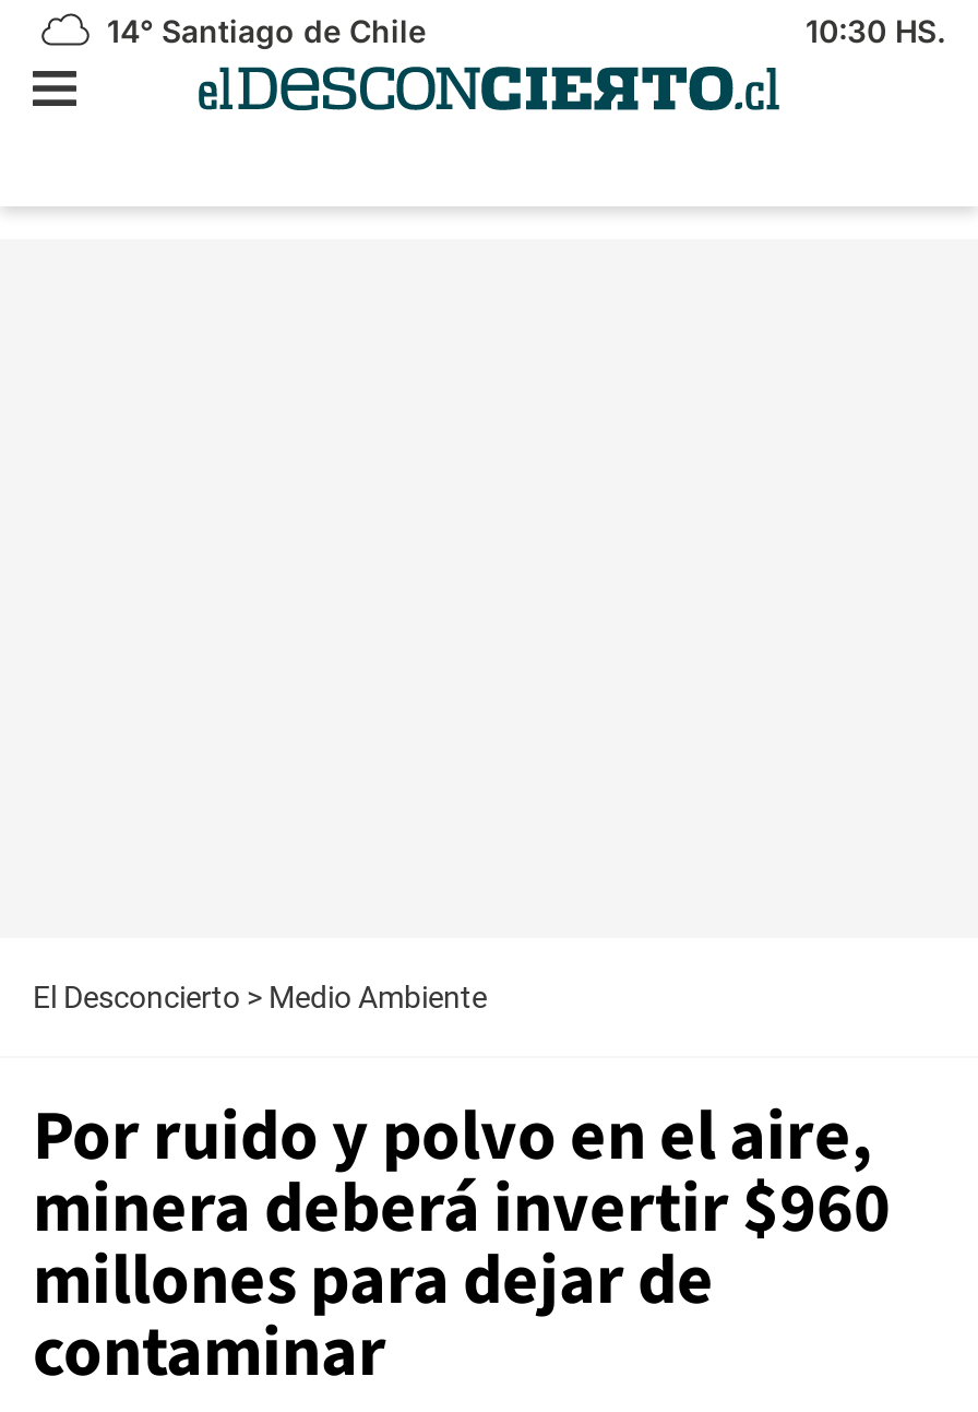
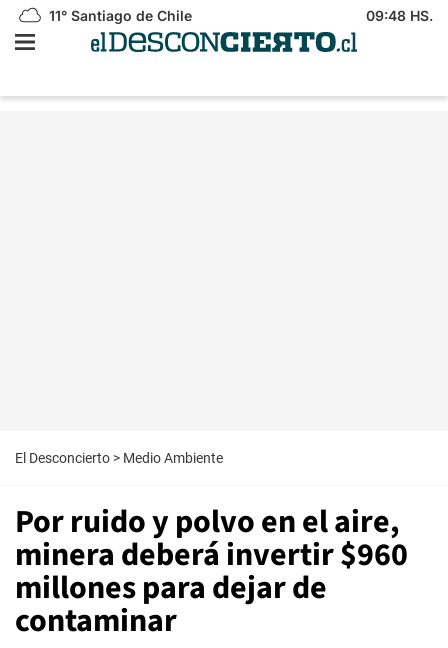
- 14° Santiago de Chile
+ 11° Santiago de Chile

- 10:30 HS.
+ 09:48 HS.
